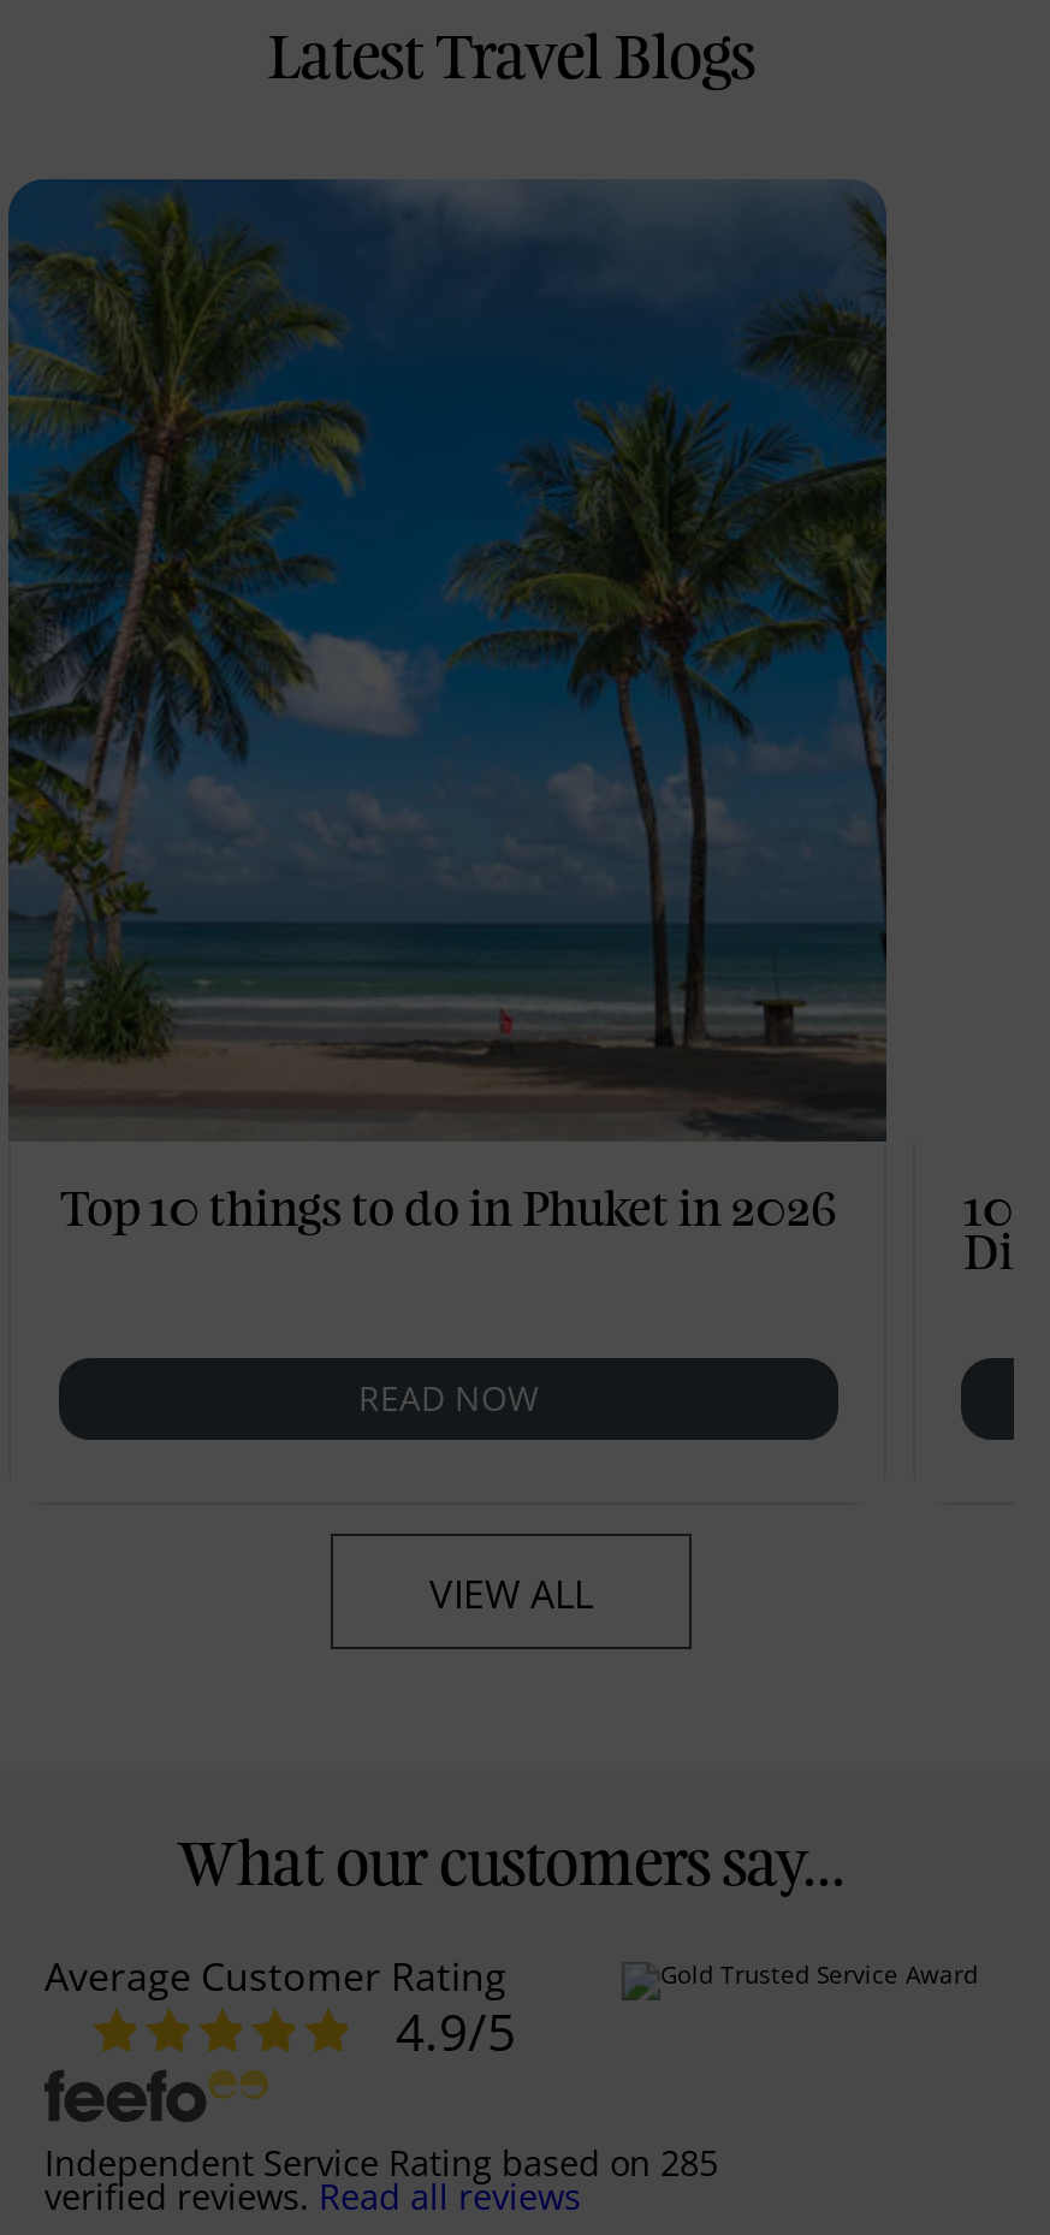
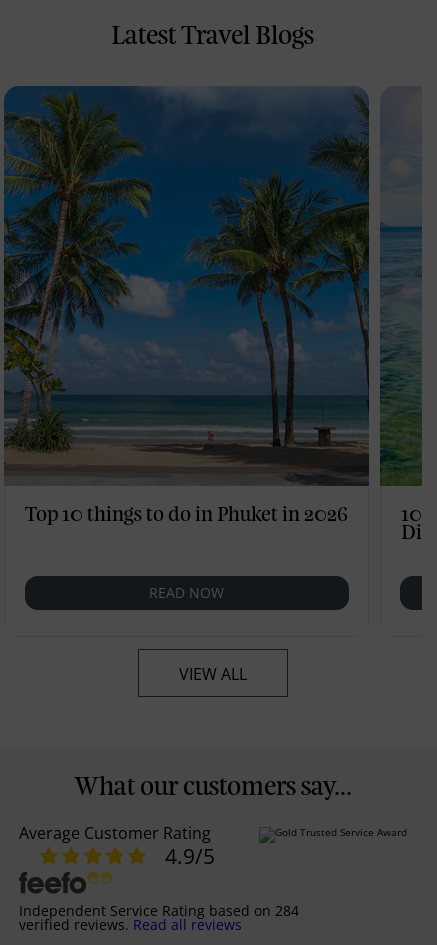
+ [image]

- Independent Service Rating based on 285
+ Independent Service Rating based on 284
